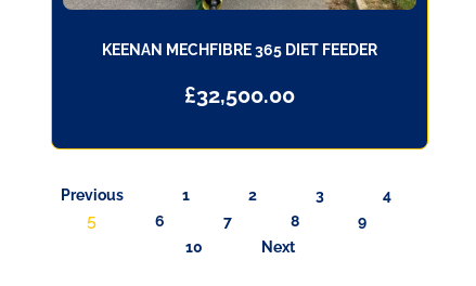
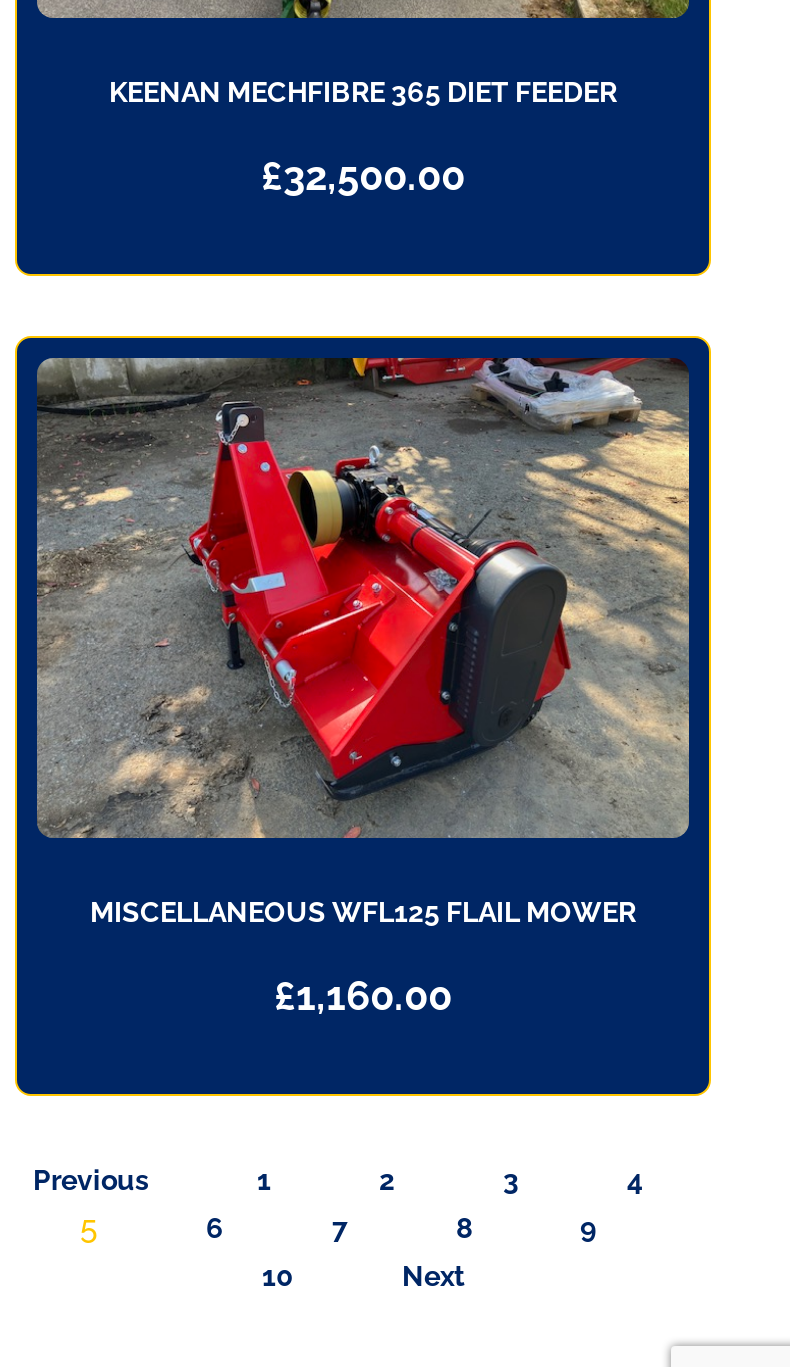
+ [image]
+ MISCELLANEOUS WFL125 FLAIL MOWER
+ £1,160.00
